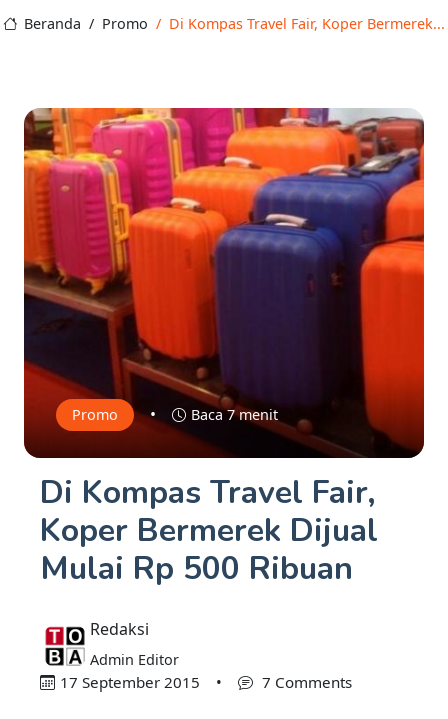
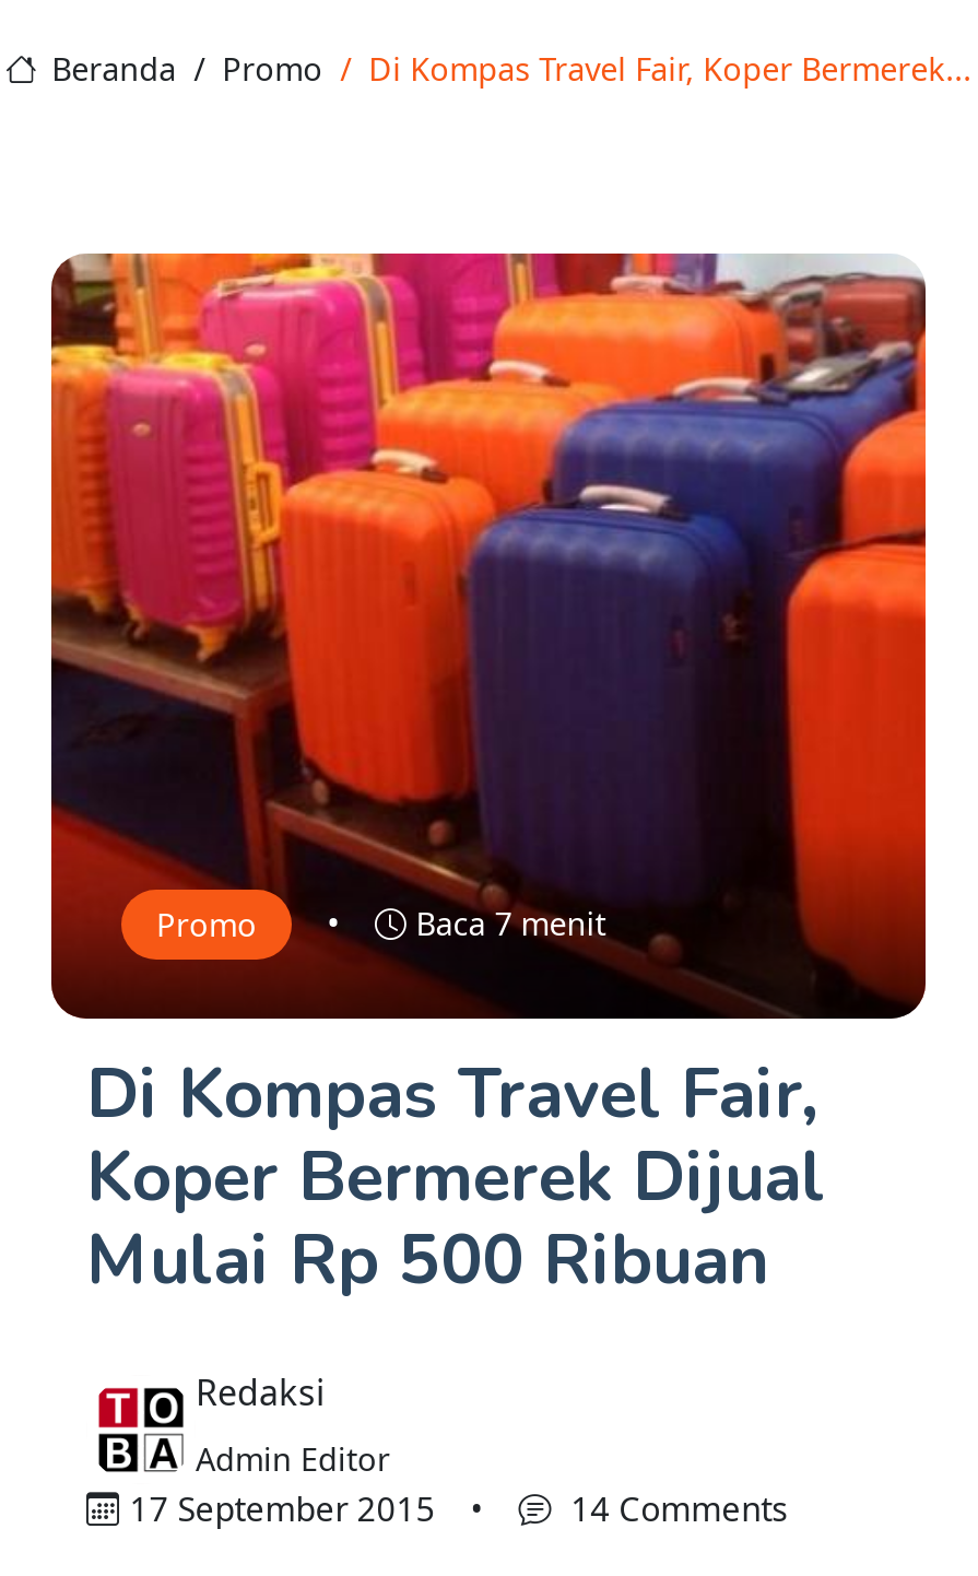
- 7 Comments
+ 14 Comments
